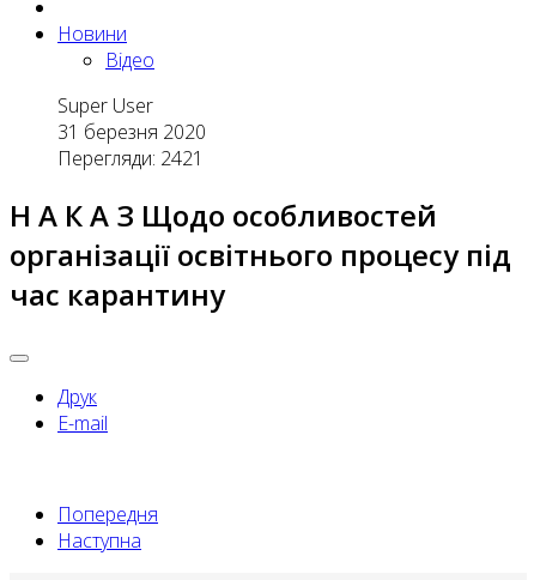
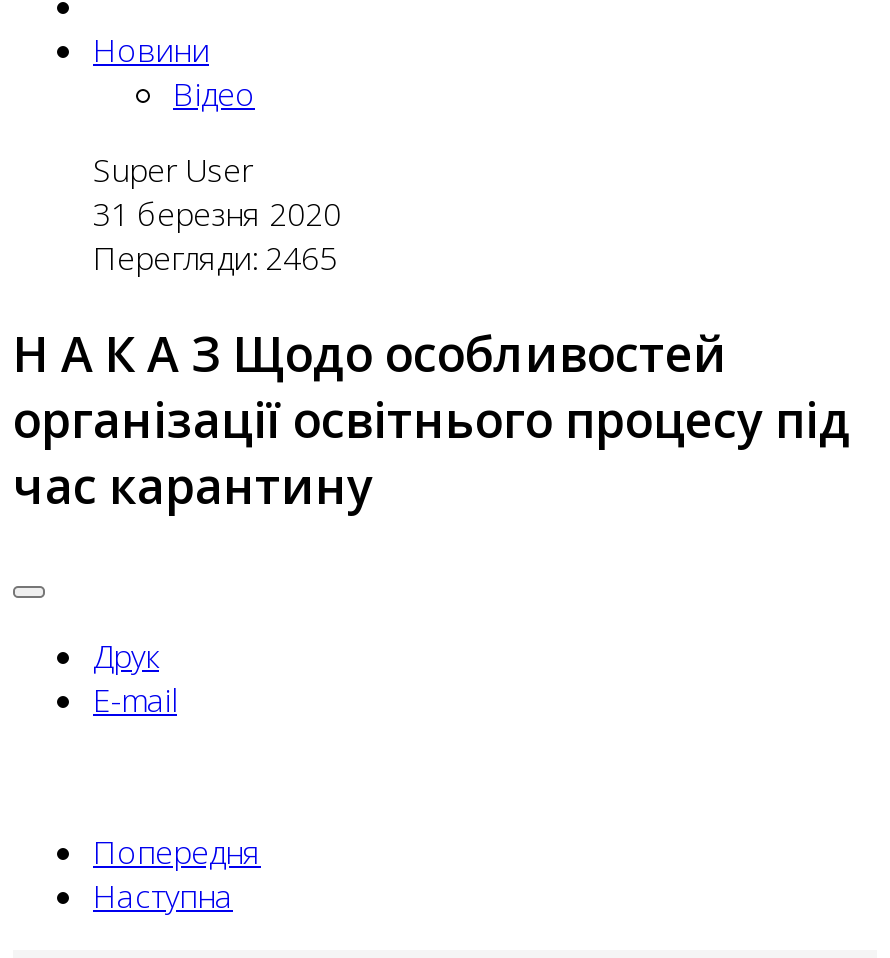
- Перегляди: 2421
+ Перегляди: 2465
